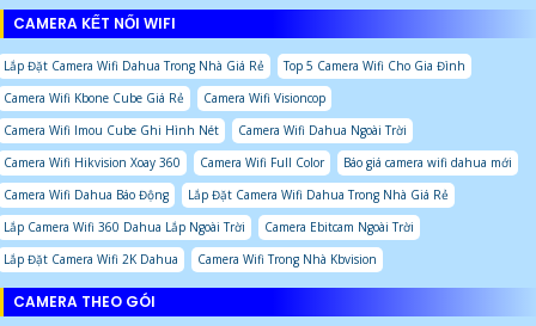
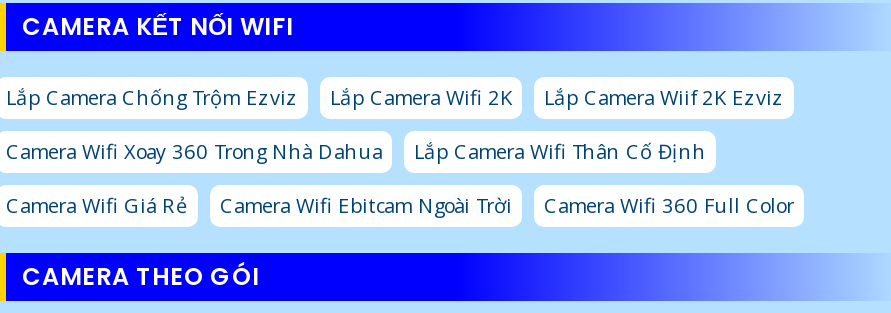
- Lắp Đặt Camera Wifi Dahua Trong Nhà Giá Rẻ
- Top 5 Camera Wifi Cho Gia Đình
- Camera Wifi Kbone Cube Giá Rẻ
- Camera Wifi Visioncop
- Camera Wifi Imou Cube Ghi Hình Nét
- Camera Wifi Dahua Ngoài Trời
- Camera Wifi Hikvision Xoay 360
- Camera Wifi Full Color
- Báo giá camera wifi dahua mới
- Camera Wifi Dahua Báo Động
- Lắp Đặt Camera Wifi Dahua Trong Nhà Giá Rẻ
- Lắp Camera Wifi 360 Dahua Lắp Ngoài Trời
- Camera Ebitcam Ngoài Trời
- Lắp Đặt Camera Wifi 2K Dahua
- Camera Wifi Trong Nhà Kbvision
+ Lắp Camera Chống Trộm Ezviz
+ Lắp Camera Wifi 2K
+ Lắp Camera Wiif 2K Ezviz
+ Camera Wifi Xoay 360 Trong Nhà Dahua
+ Lắp Camera Wifi Thân Cố Định
+ Camera Wifi Giá Rẻ
+ Camera Wifi Ebitcam Ngoài Trời
+ Camera Wifi 360 Full Color
